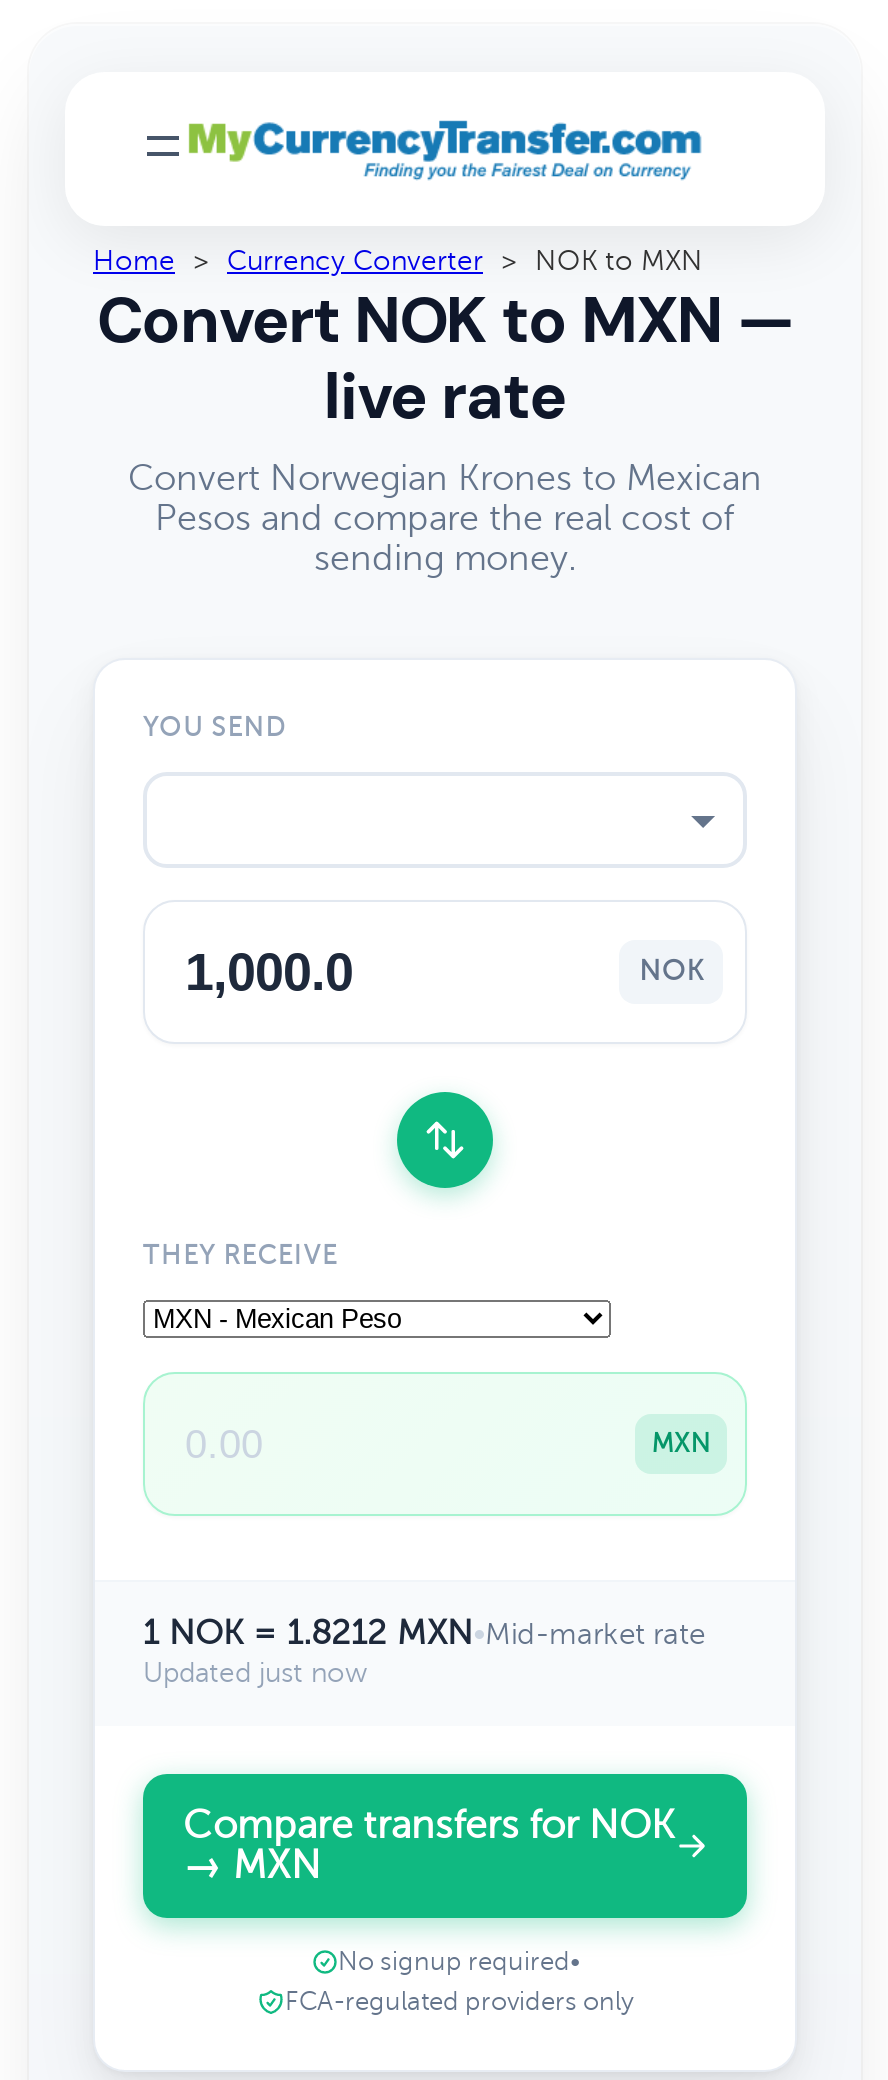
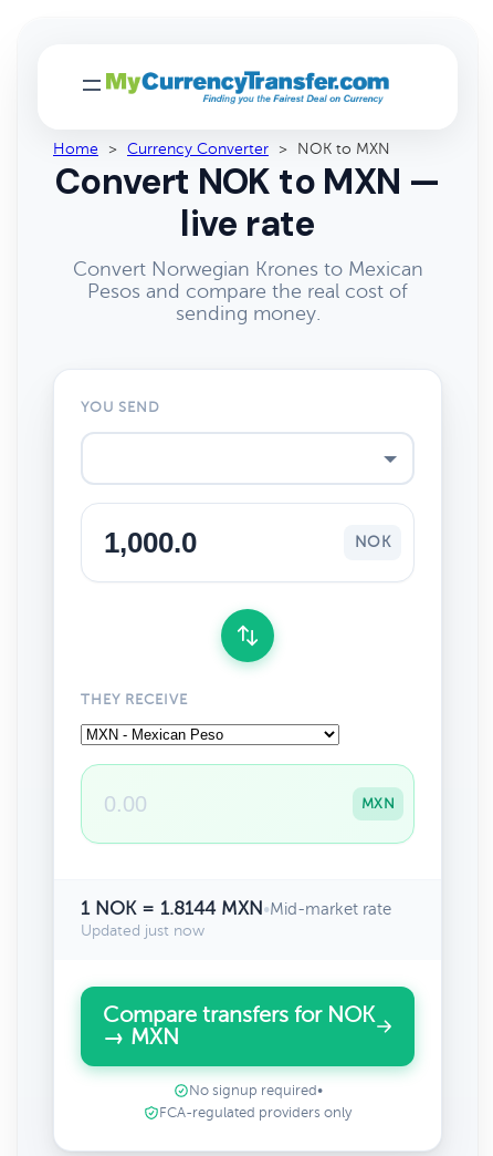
- 1 NOK = 1.8212 MXN • Mid-market rate
+ 1 NOK = 1.8144 MXN • Mid-market rate
